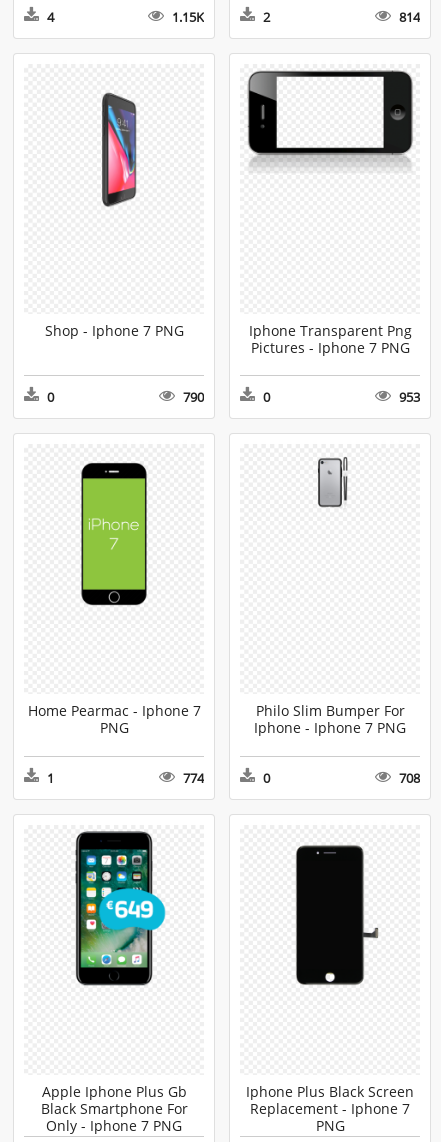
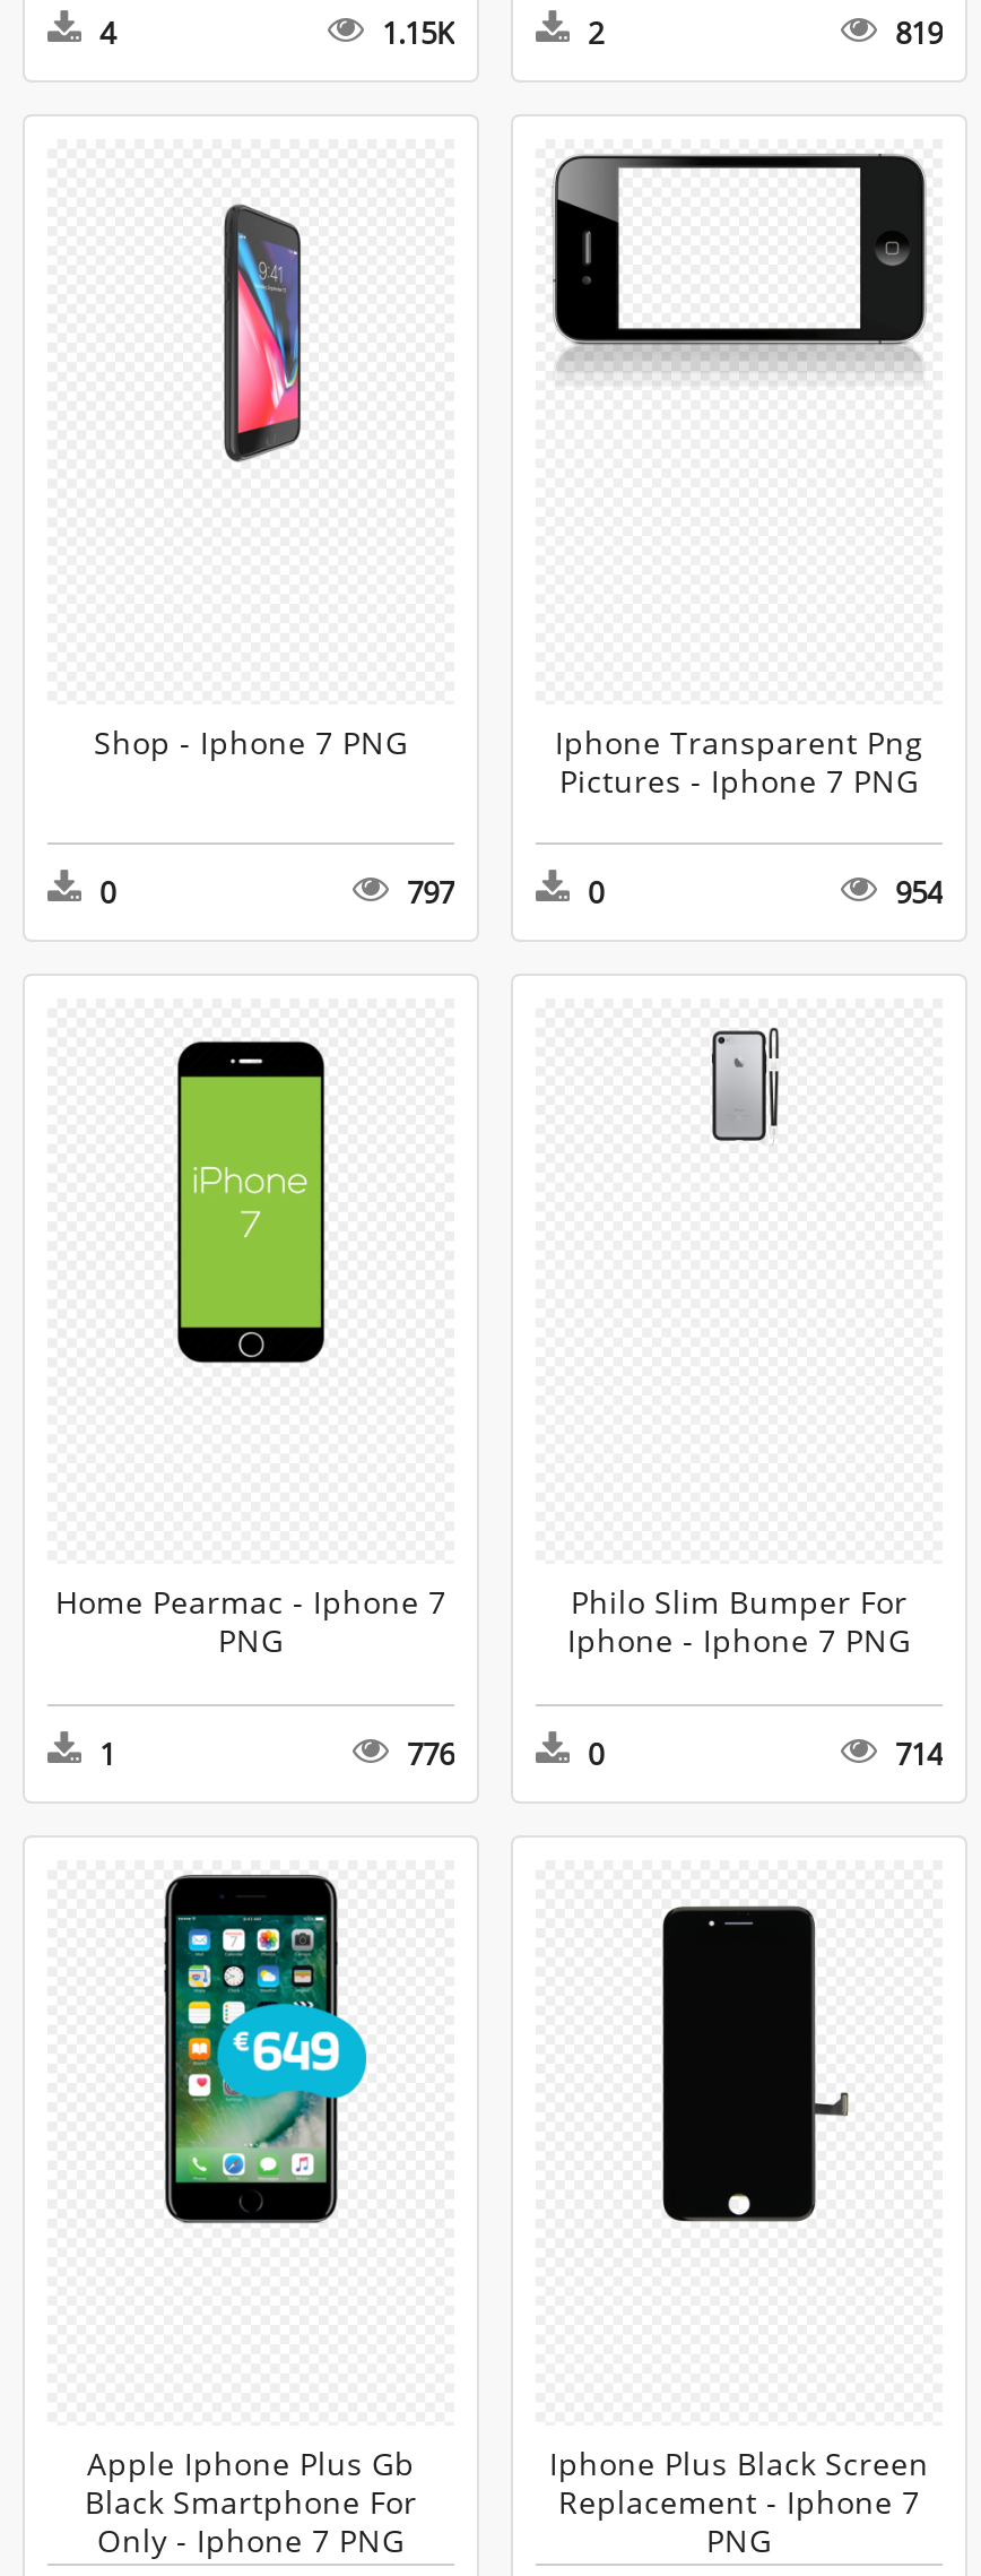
- 814
+ 819

- 790
+ 797

- 953
+ 954

- 774
+ 776

- 708
+ 714
